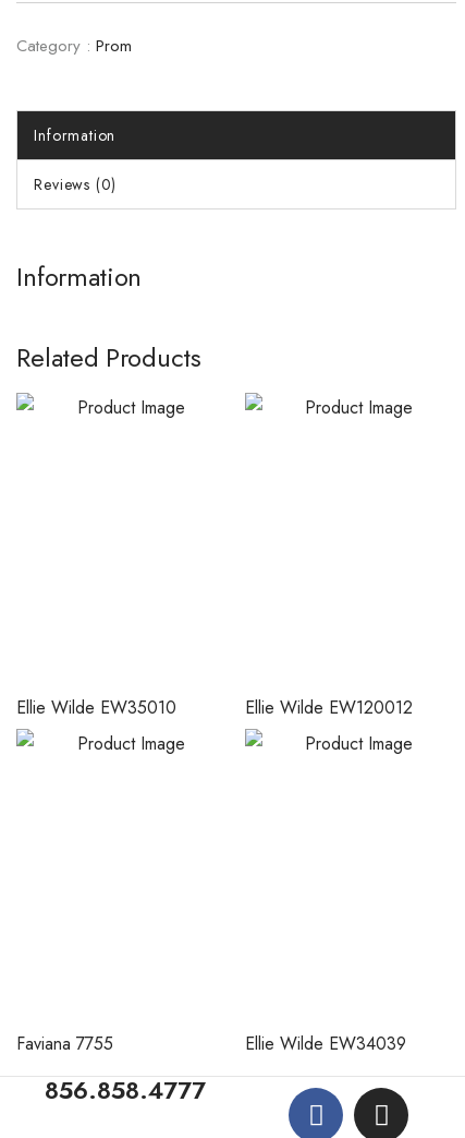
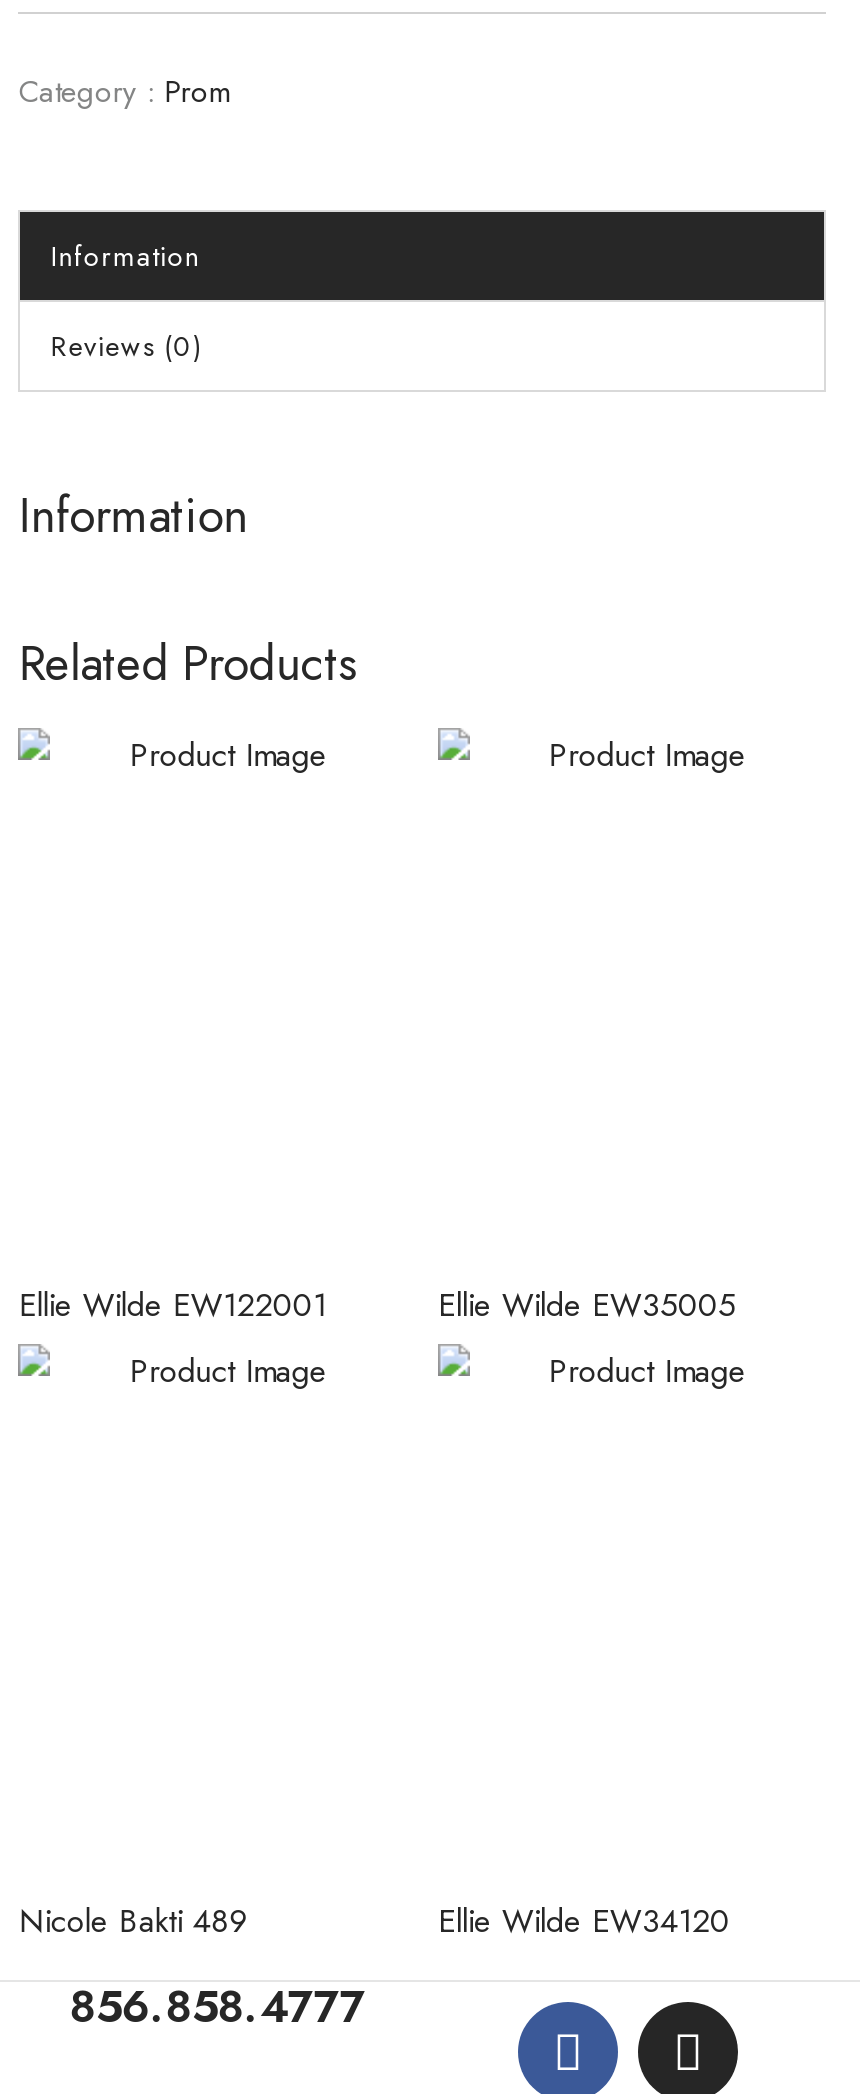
- Ellie Wilde EW35010
- Ellie Wilde EW120012
+ Ellie Wilde EW122001
+ Ellie Wilde EW35005

- Faviana 7755
- Ellie Wilde EW34039
+ Nicole Bakti 489
+ Ellie Wilde EW34120
